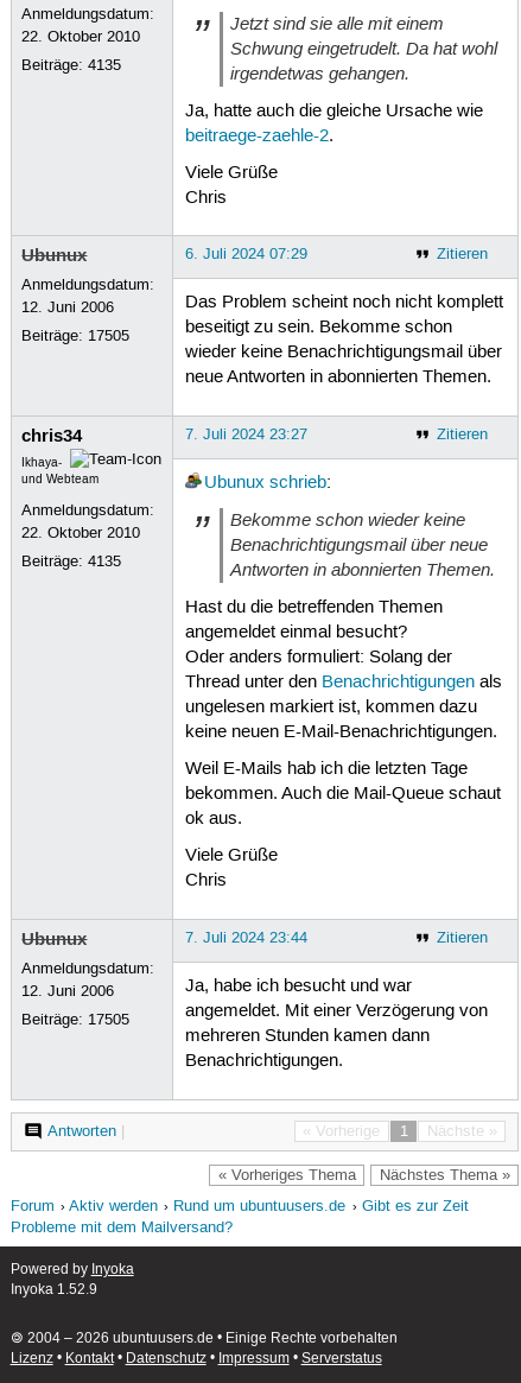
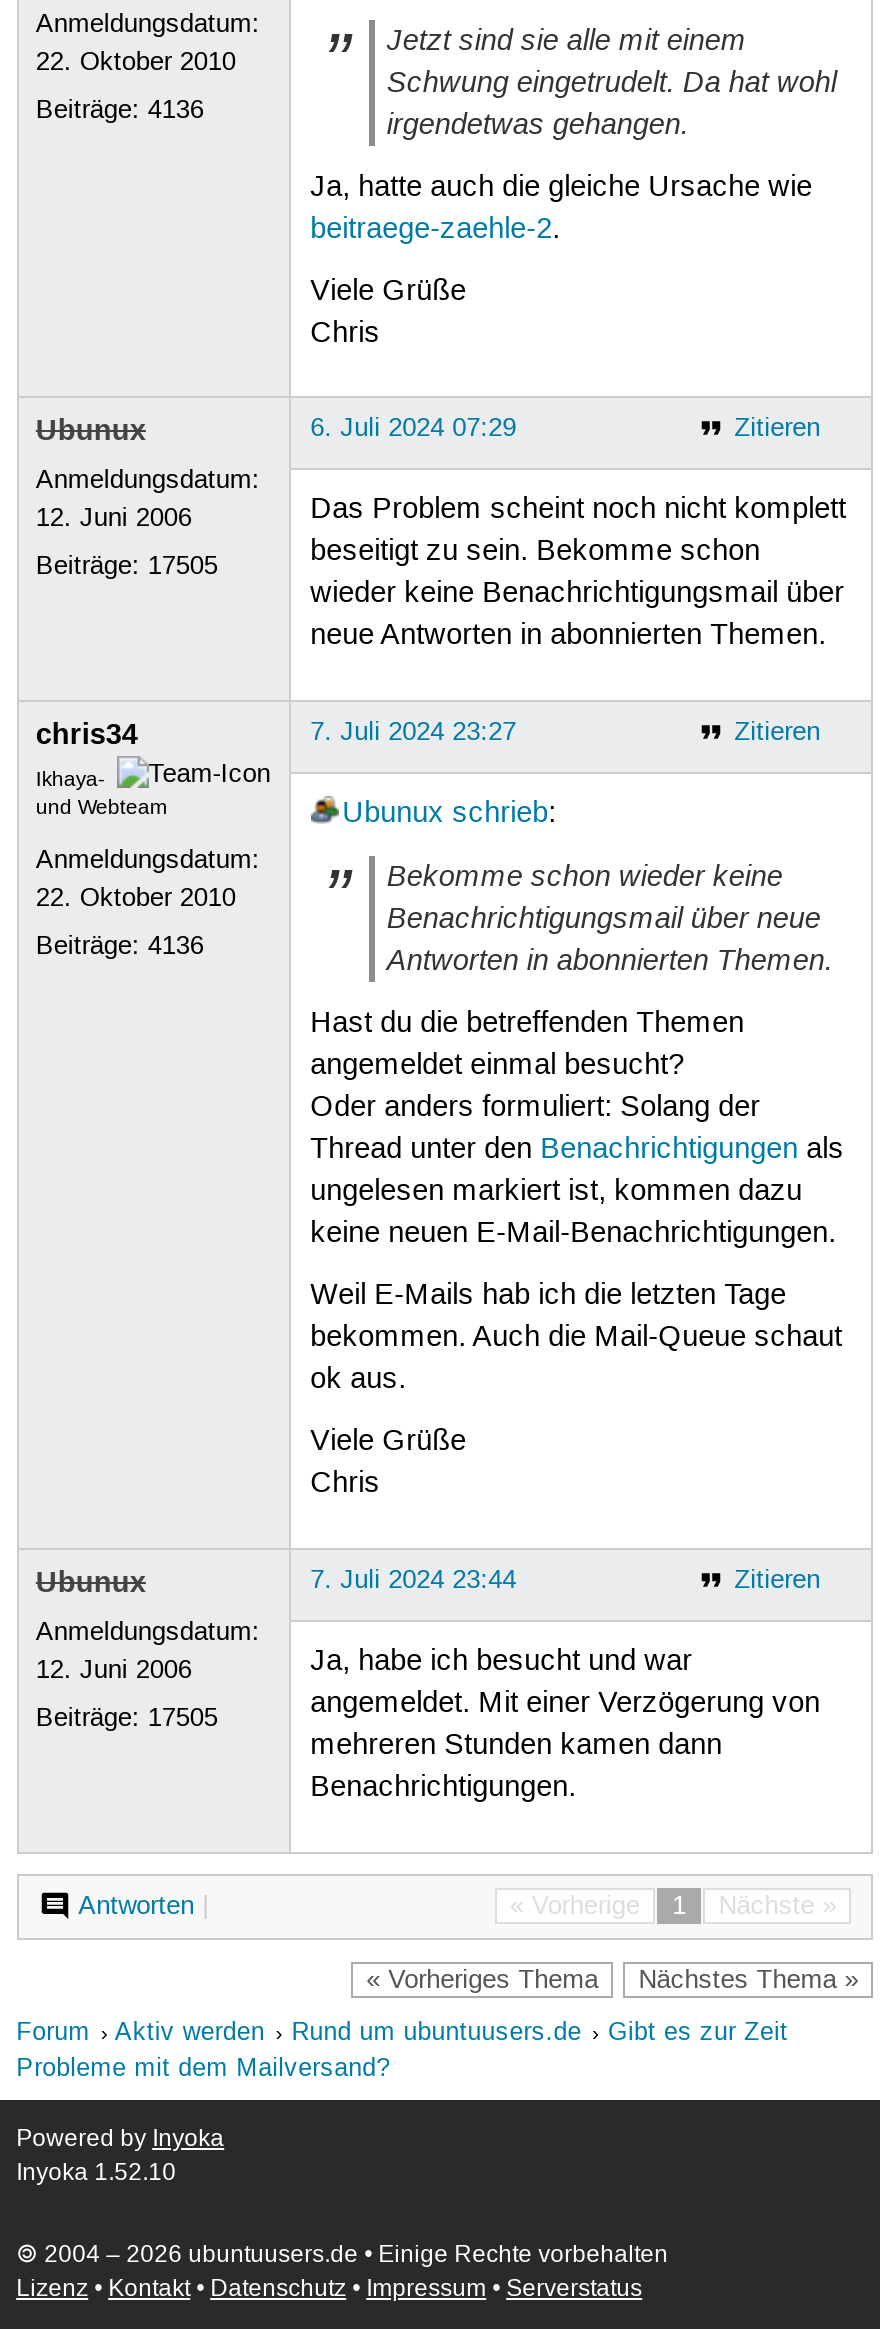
- Beiträge: 4135
+ Beiträge: 4136

- Beiträge: 4135
+ Beiträge: 4136

- Inyoka 1.52.9
+ Inyoka 1.52.10
